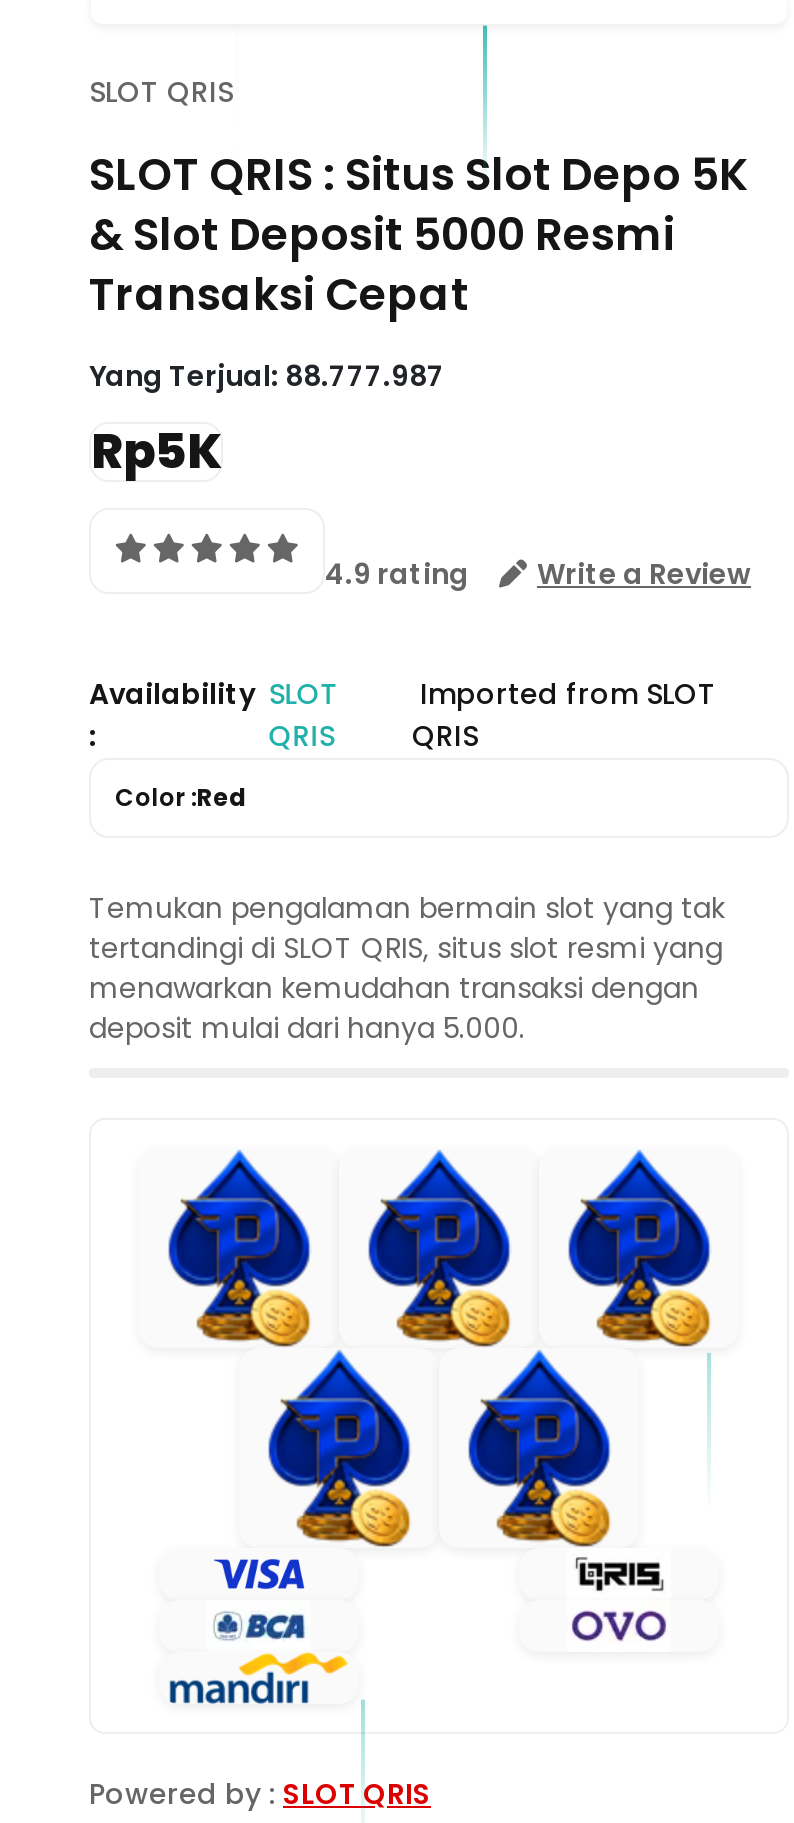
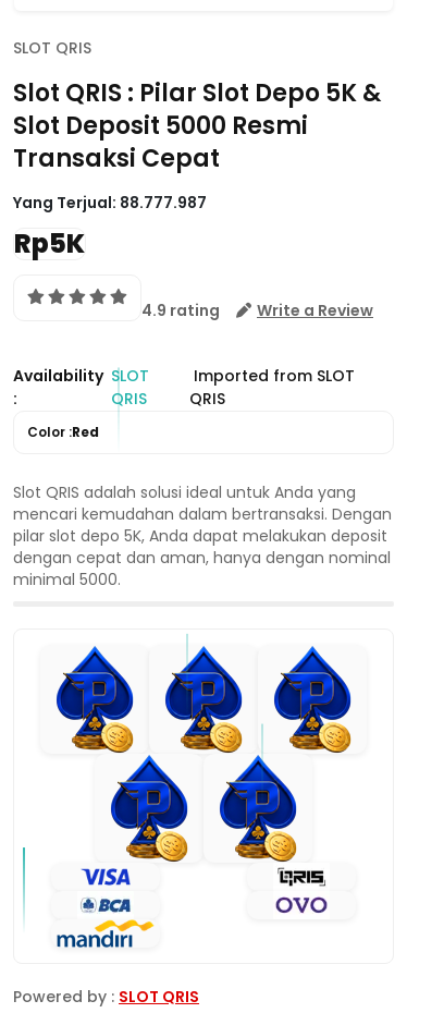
- SLOT QRIS : Situs Slot Depo 5K
- & Slot Deposit 5000 Resmi
+ Slot QRIS : Pilar Slot Depo 5K &
+ Slot Deposit 5000 Resmi

- Temukan pengalaman bermain slot yang tak
- tertandingi di SLOT QRIS, situs slot resmi yang
- menawarkan kemudahan transaksi dengan
- deposit mulai dari hanya 5.000.
+ Slot QRIS adalah solusi ideal untuk Anda yang
+ mencari kemudahan dalam bertransaksi. Dengan
+ pilar slot depo 5K, Anda dapat melakukan deposit
+ dengan cepat dan aman, hanya dengan nominal
+ minimal 5000.
